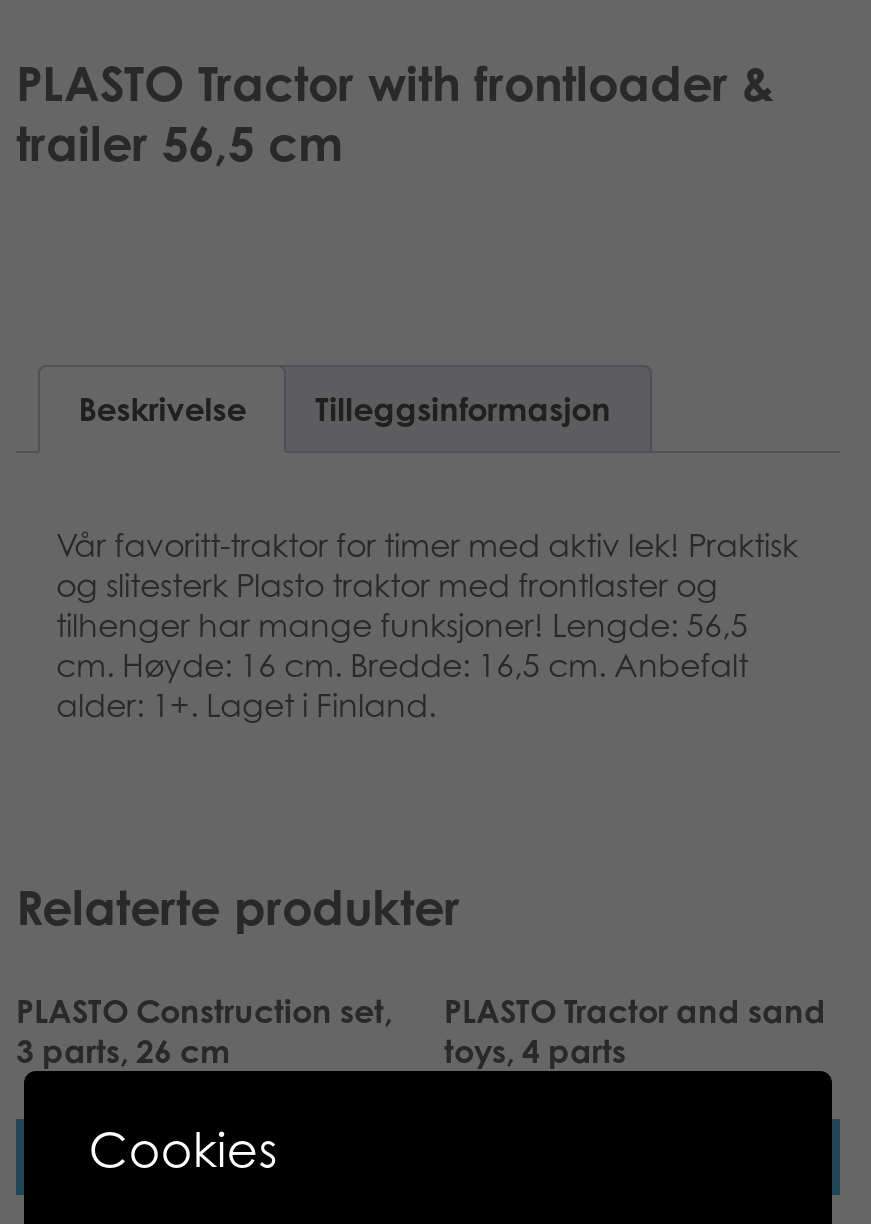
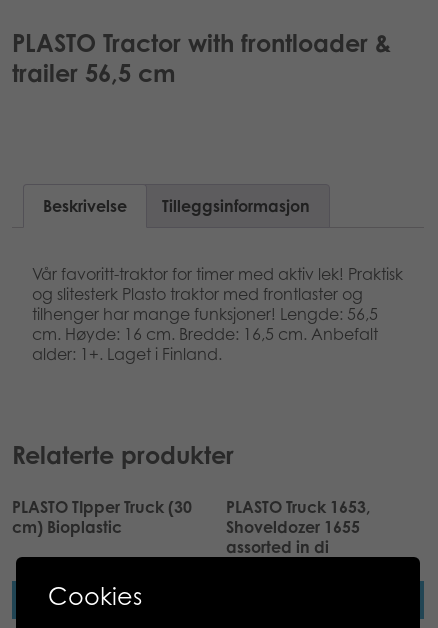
- PLASTO Construction set,
- 3 parts, 26 cm
+ PLASTO TIpper Truck (30
+ cm) Bioplastic

- PLASTO Tractor and sand
- toys, 4 parts
+ PLASTO Truck 1653,
+ Shoveldozer 1655
+ assorted in di
